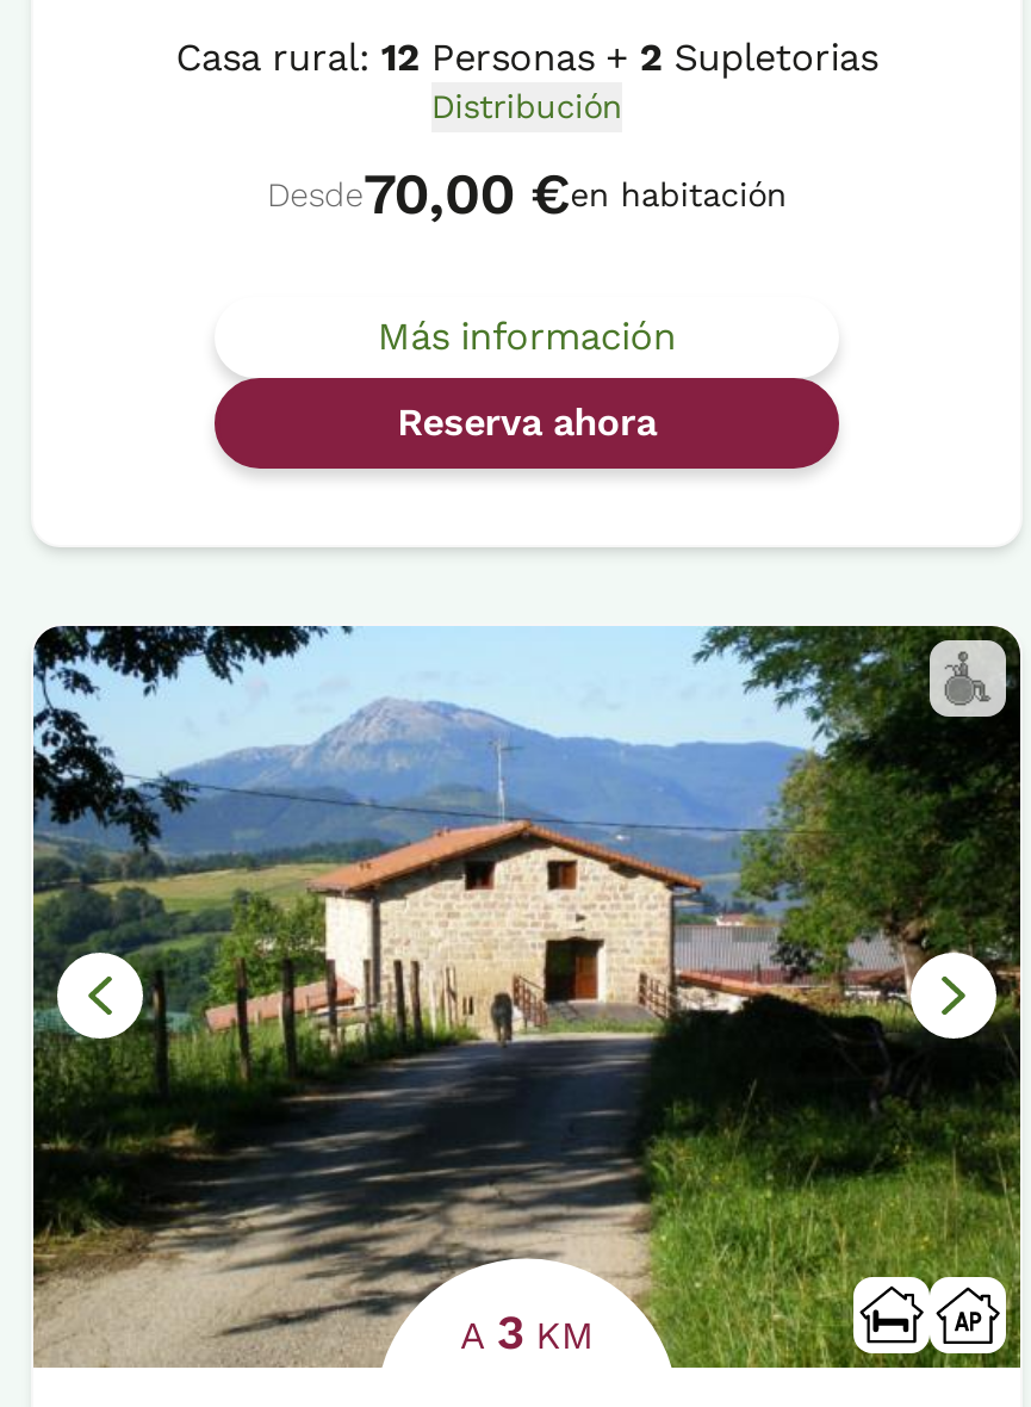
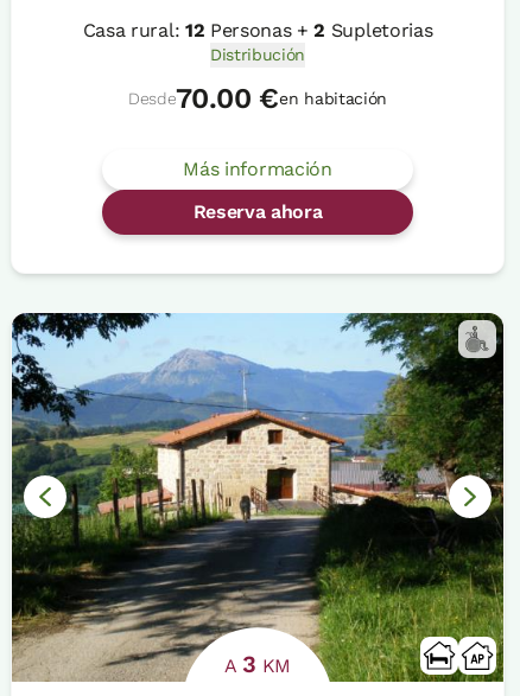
- Desde70,00 €en habitación
+ Desde70.00 €en habitación
